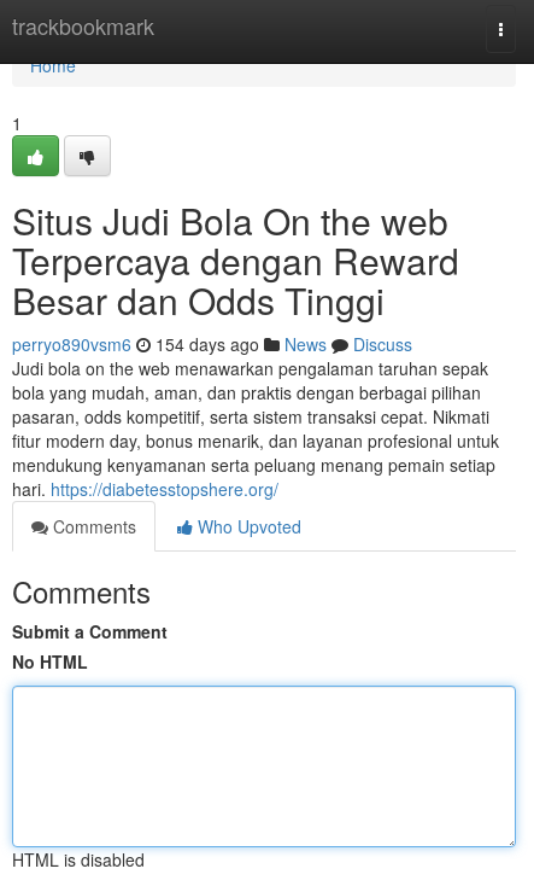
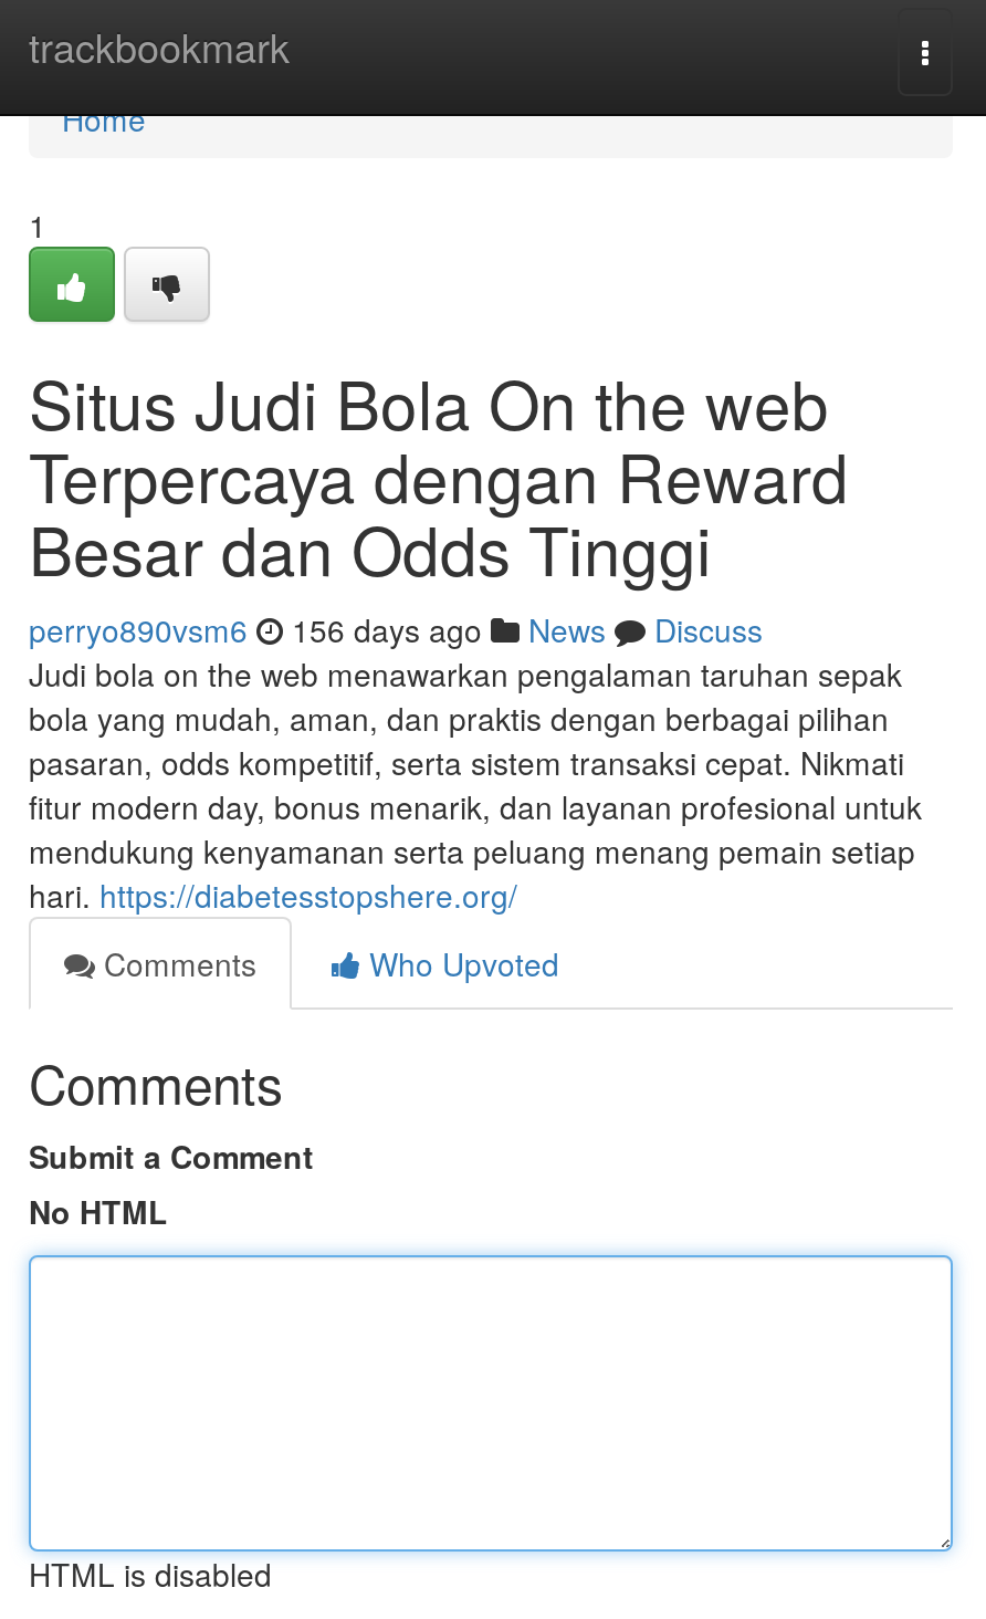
- perryo890vsm6 154 days ago News Discuss
+ perryo890vsm6 156 days ago News Discuss
